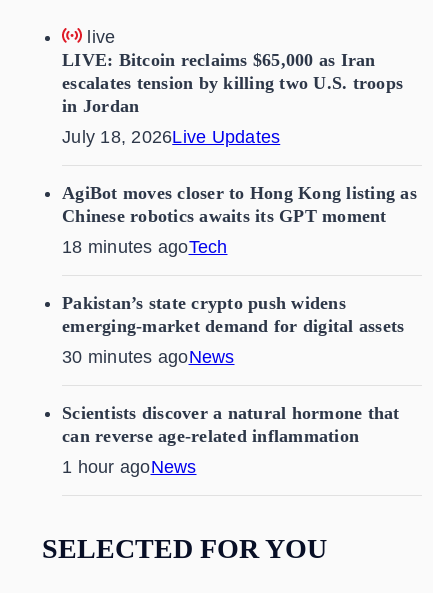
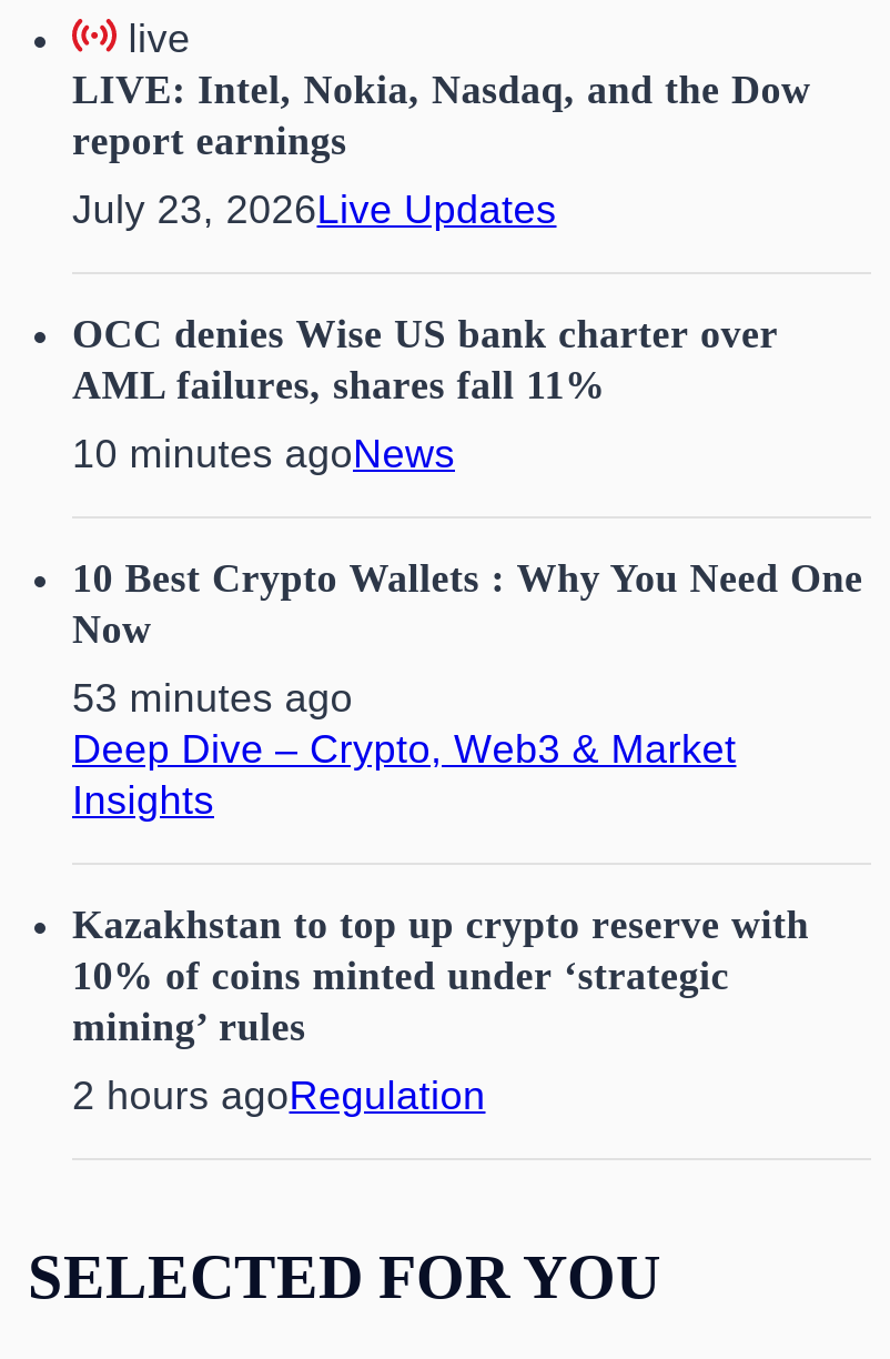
- LIVE: Bitcoin reclaims $65,000 as Iran
- escalates tension by killing two U.S. troops
- in Jordan
+ LIVE: Intel, Nokia, Nasdaq, and the Dow
+ report earnings

- July 18, 2026Live Updates
+ July 23, 2026Live Updates

- AgiBot moves closer to Hong Kong listing as
- Chinese robotics awaits its GPT moment
+ OCC denies Wise US bank charter over
+ AML failures, shares fall 11%

- 18 minutes agoTech
+ 10 minutes agoNews

- Pakistan’s state crypto push widens
- emerging-market demand for digital assets
+ 10 Best Crypto Wallets : Why You Need One
+ Now

- 30 minutes agoNews
+ 53 minutes ago
+ Deep Dive – Crypto, Web3 & Market
+ Insights

- Scientists discover a natural hormone that
- can reverse age-related inflammation
+ Kazakhstan to top up crypto reserve with
+ 10% of coins minted under ‘strategic
+ mining’ rules

- 1 hour agoNews
+ 2 hours agoRegulation
